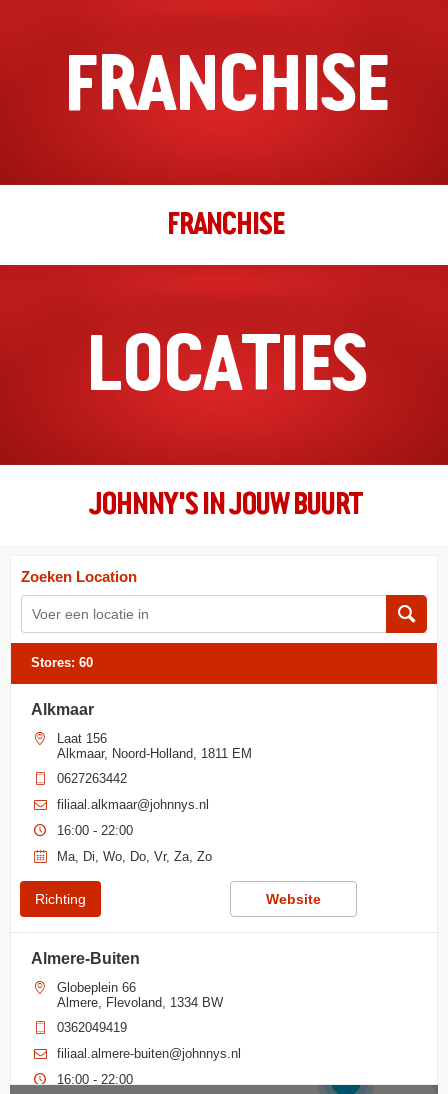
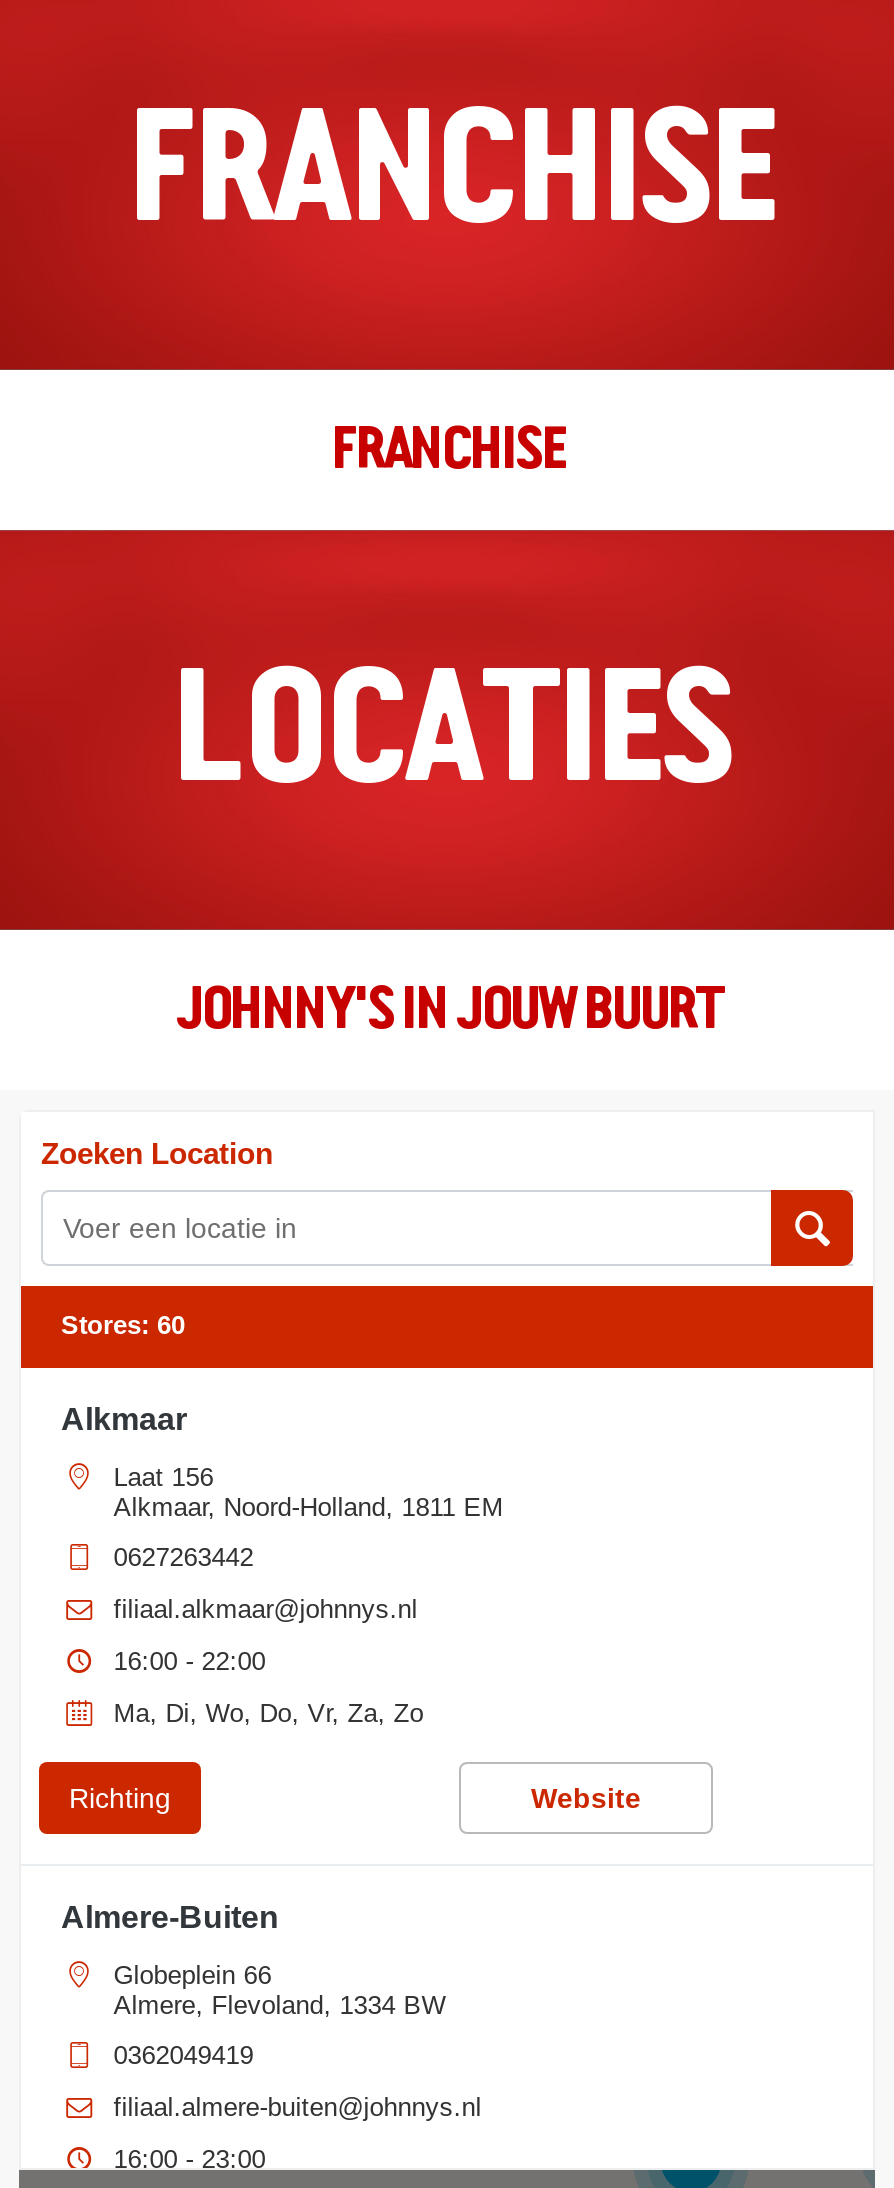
- 16:00 - 22:00
+ 16:00 - 23:00
